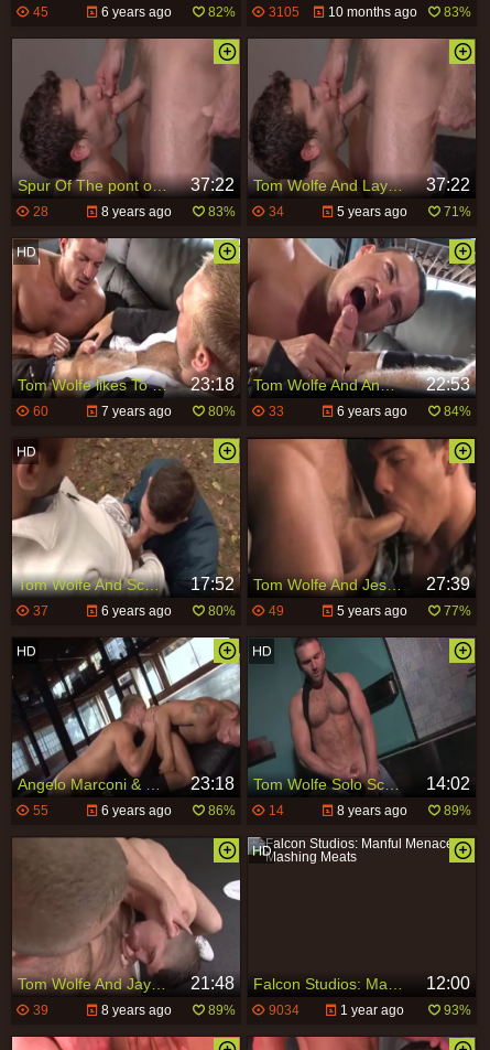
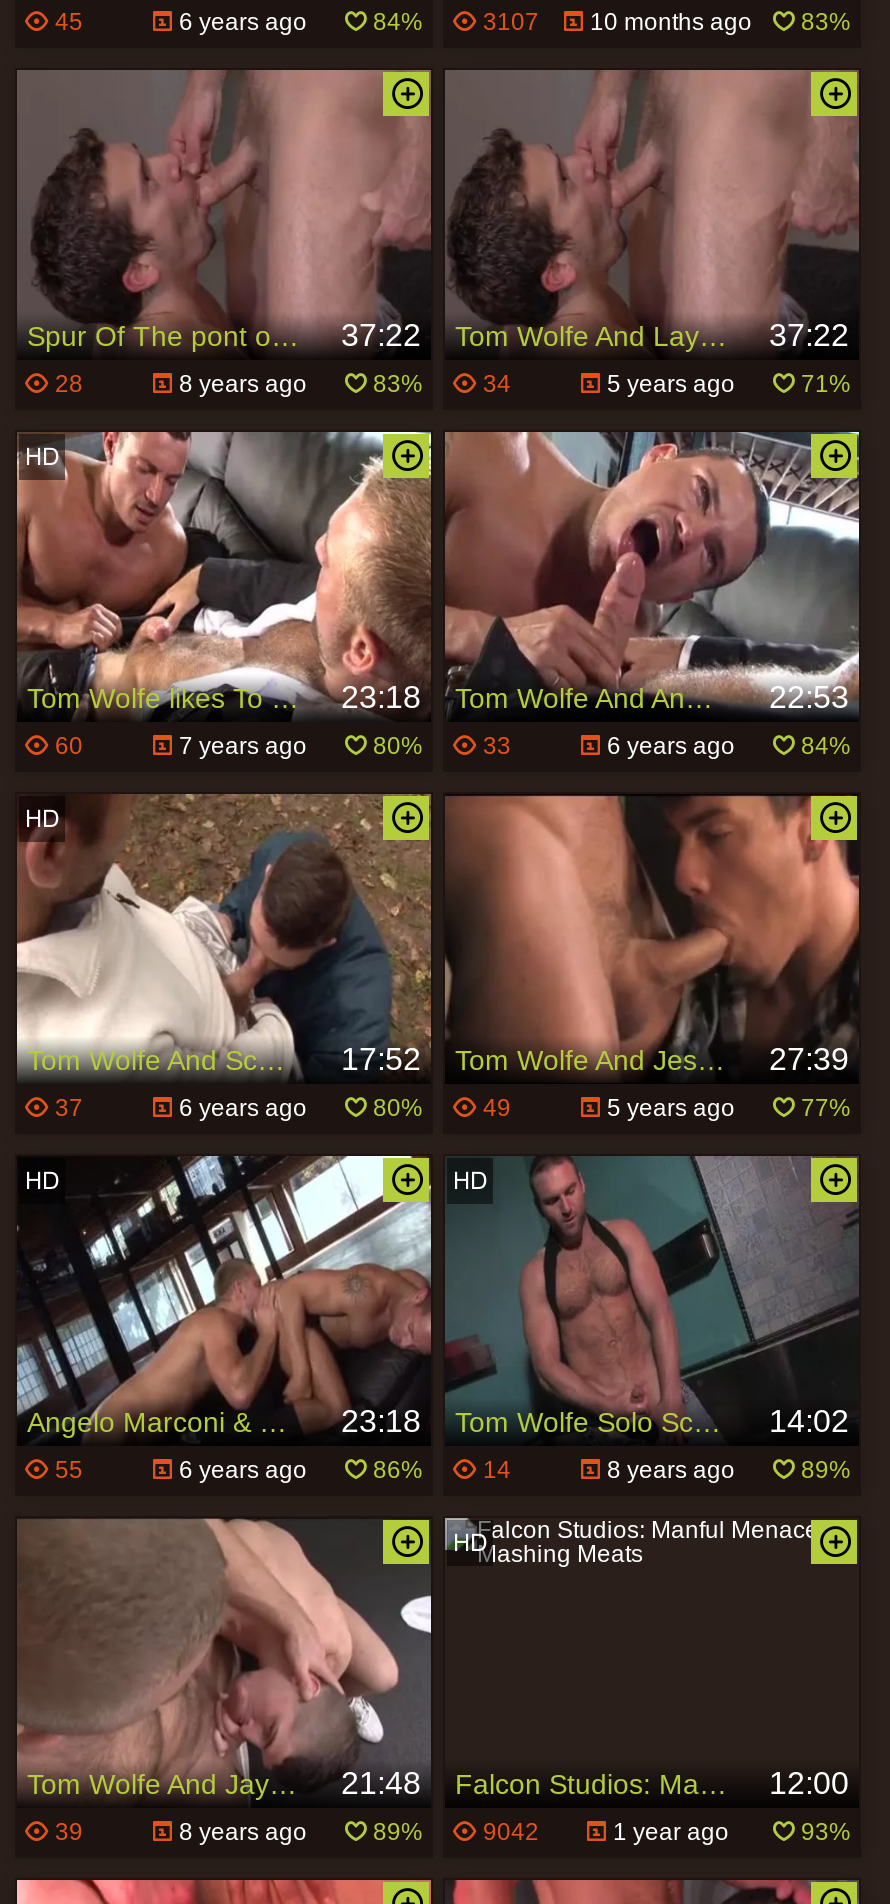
- 82%
+ 84%

- 3105
+ 3107

- 89% 9034
+ 89% 9042
